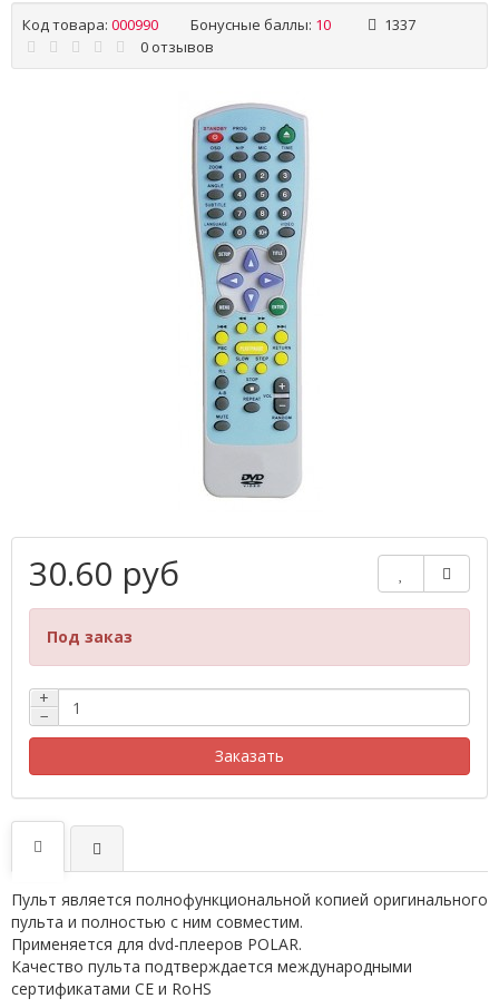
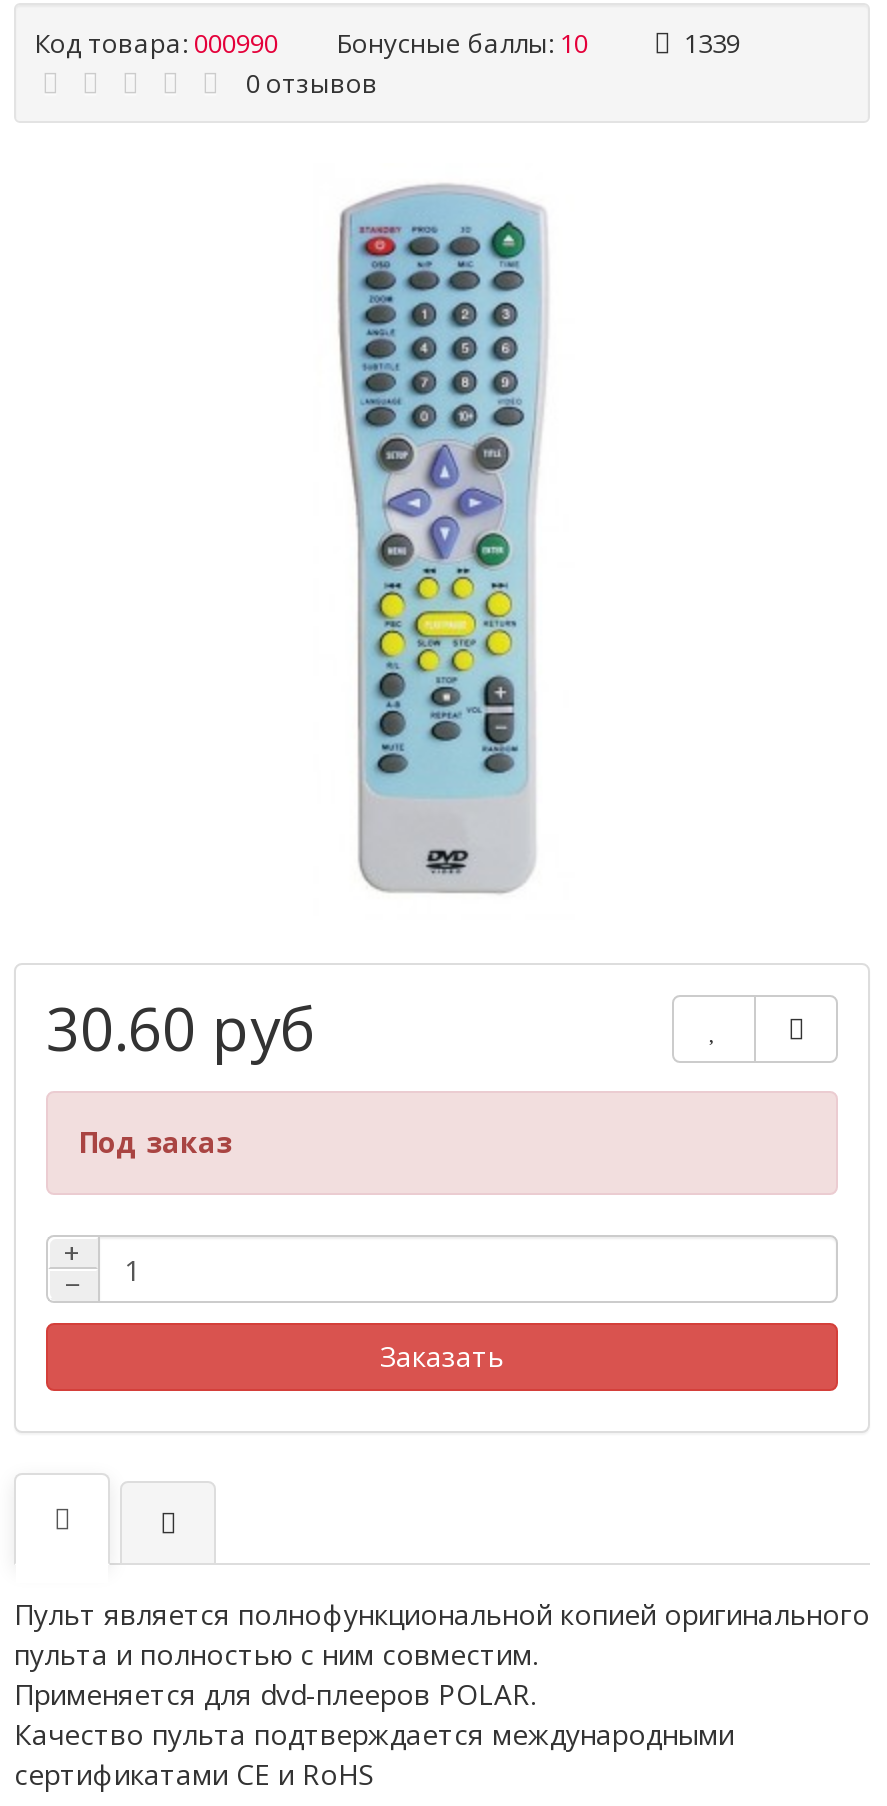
- 1337
+ 1339
